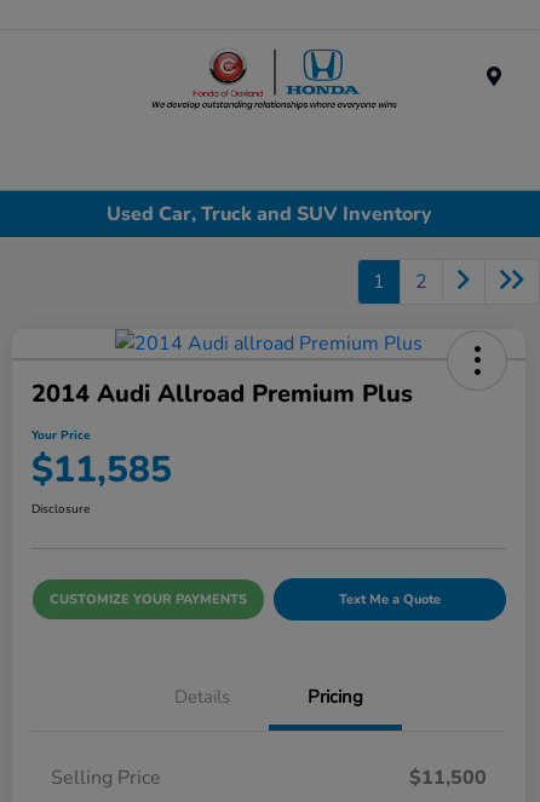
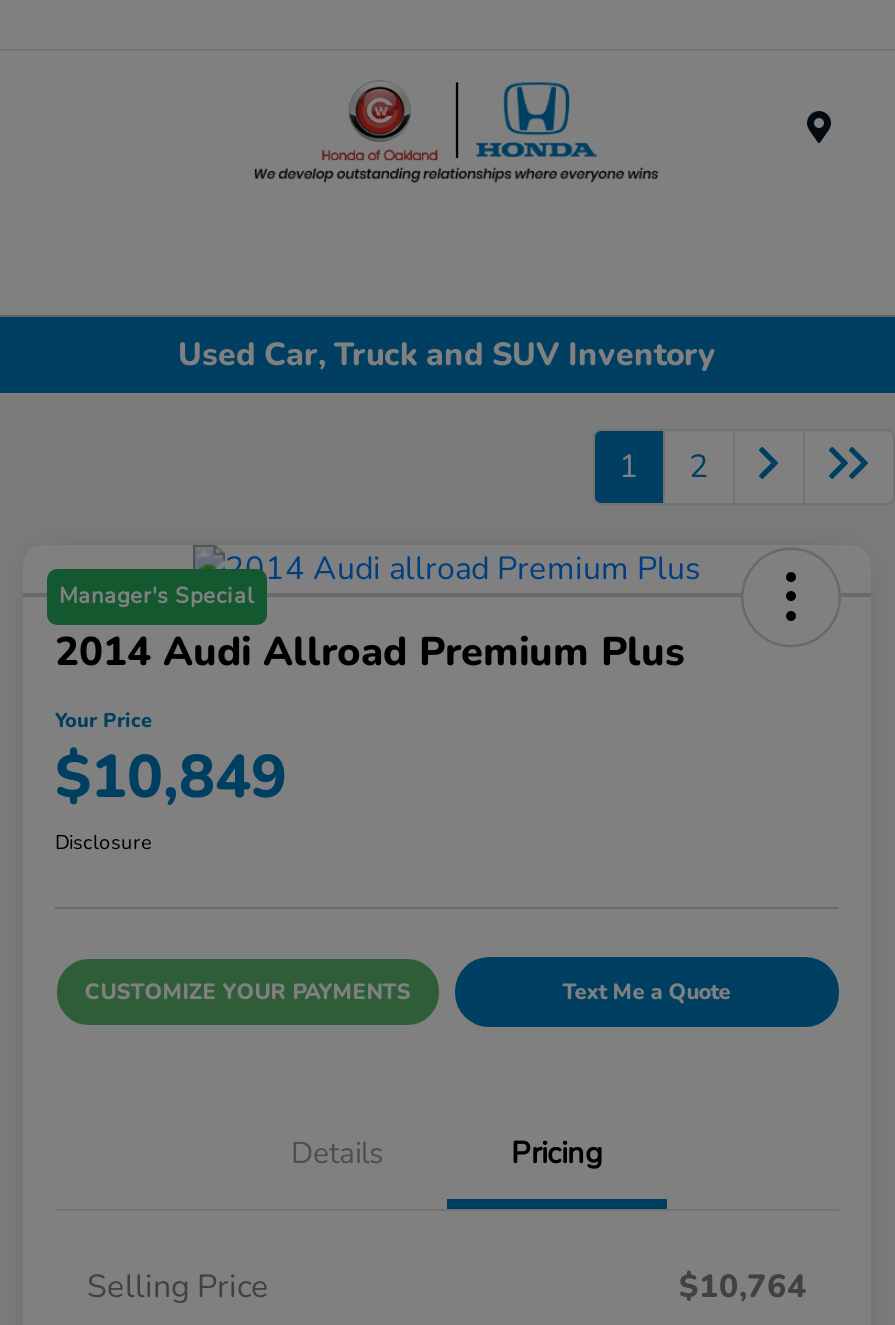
+ Manager's Special

- $11,585
+ $10,849

- $11,500
+ $10,764
